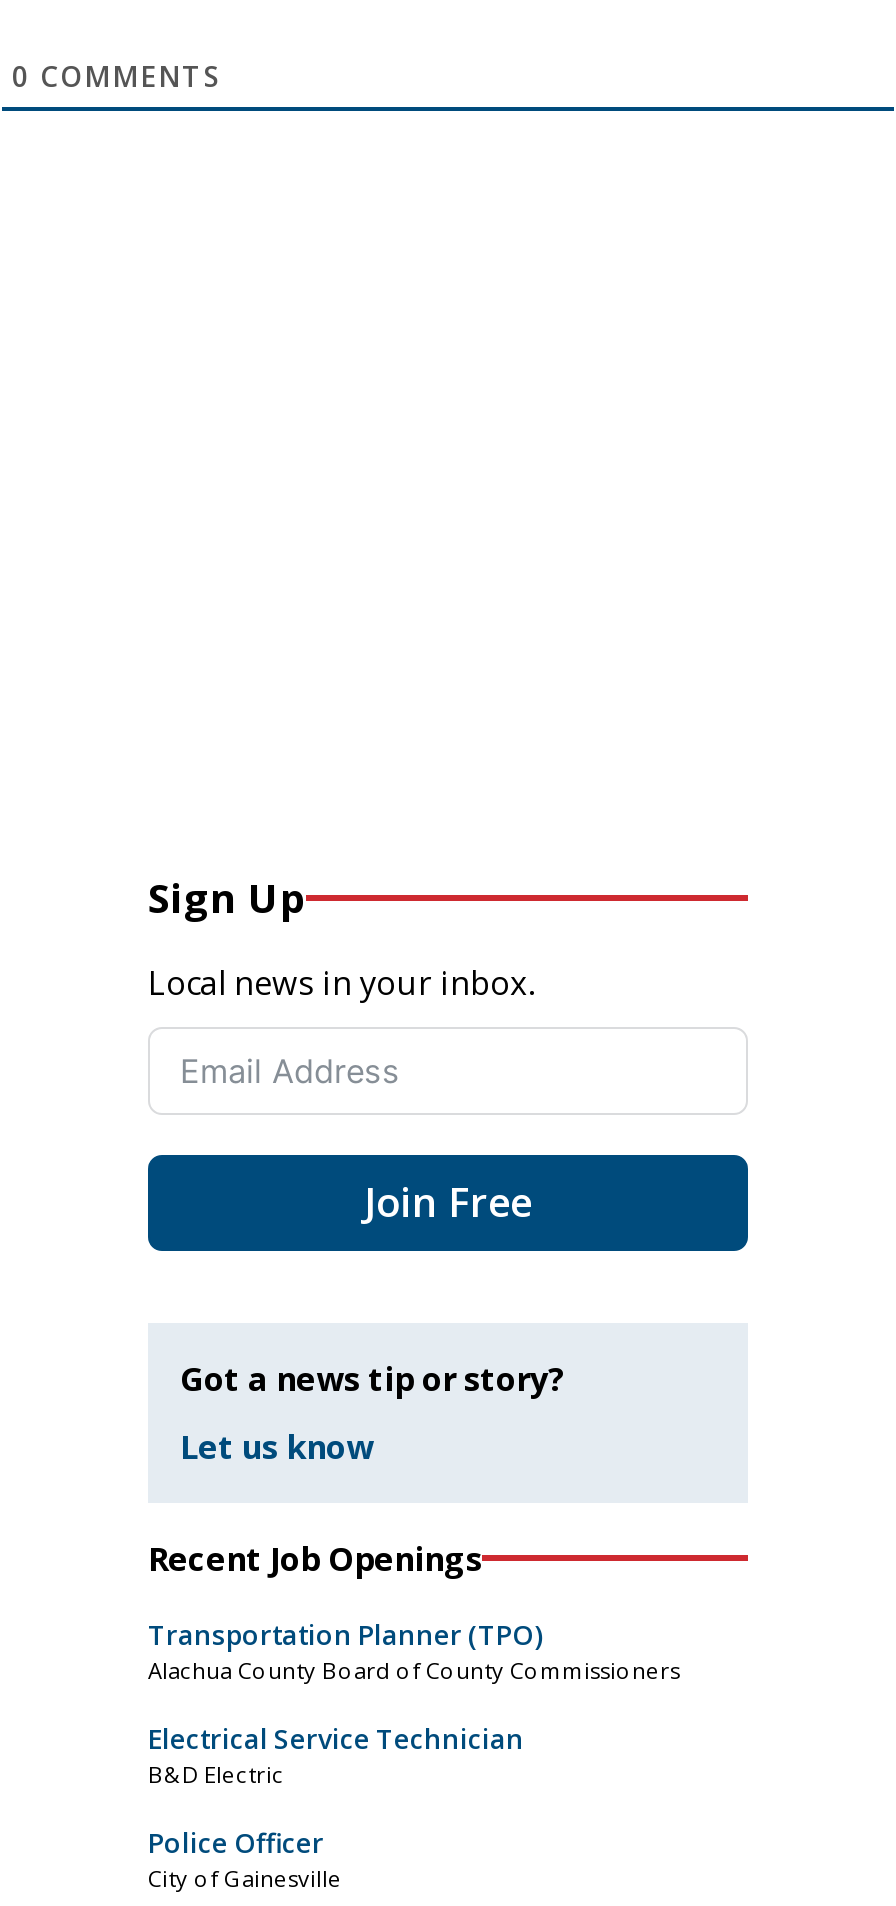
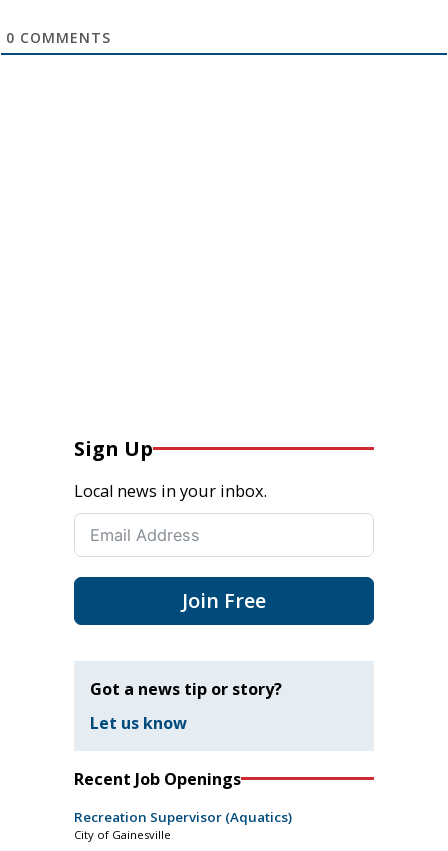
- Transportation Planner (TPO)
- Alachua County Board of County Commissioners
- Electrical Service Technician
- B&D Electric
- Police Officer
+ Recreation Supervisor (Aquatics)
